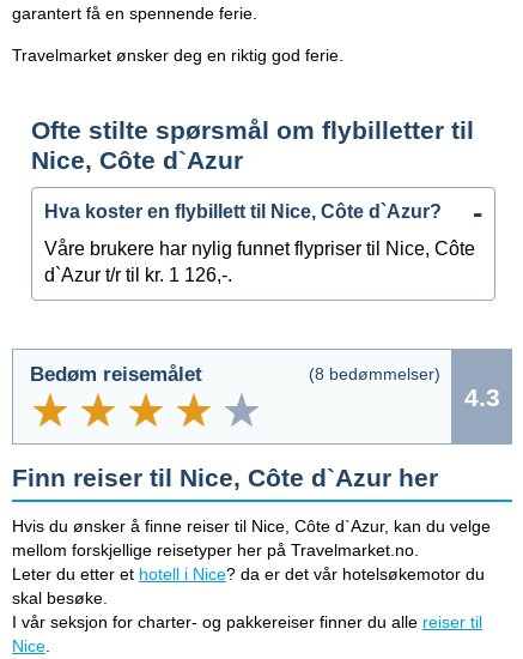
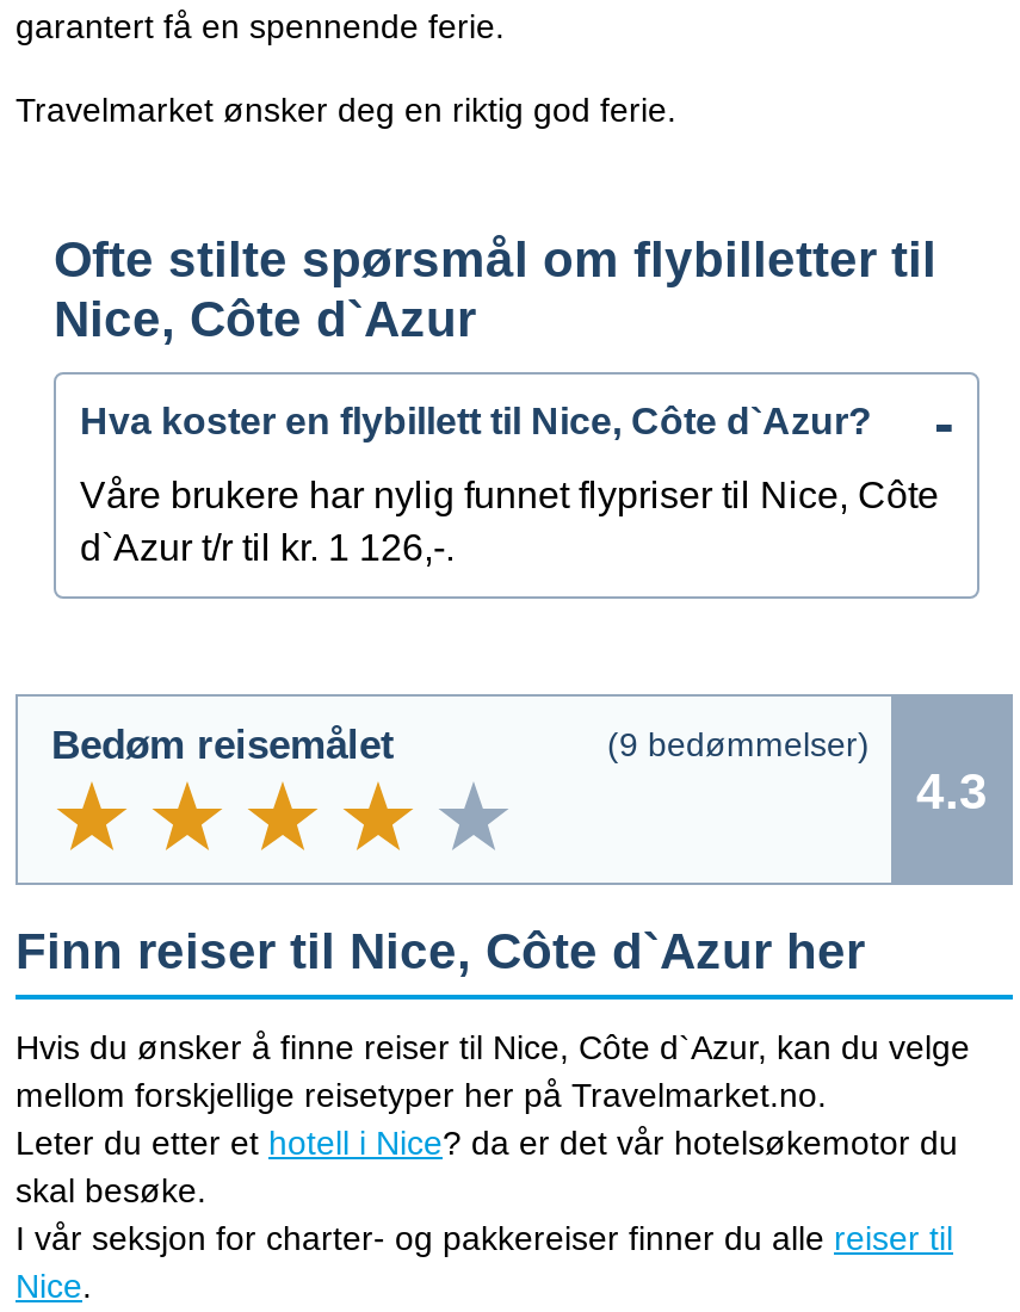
- (8 bedømmelser)
+ (9 bedømmelser)
